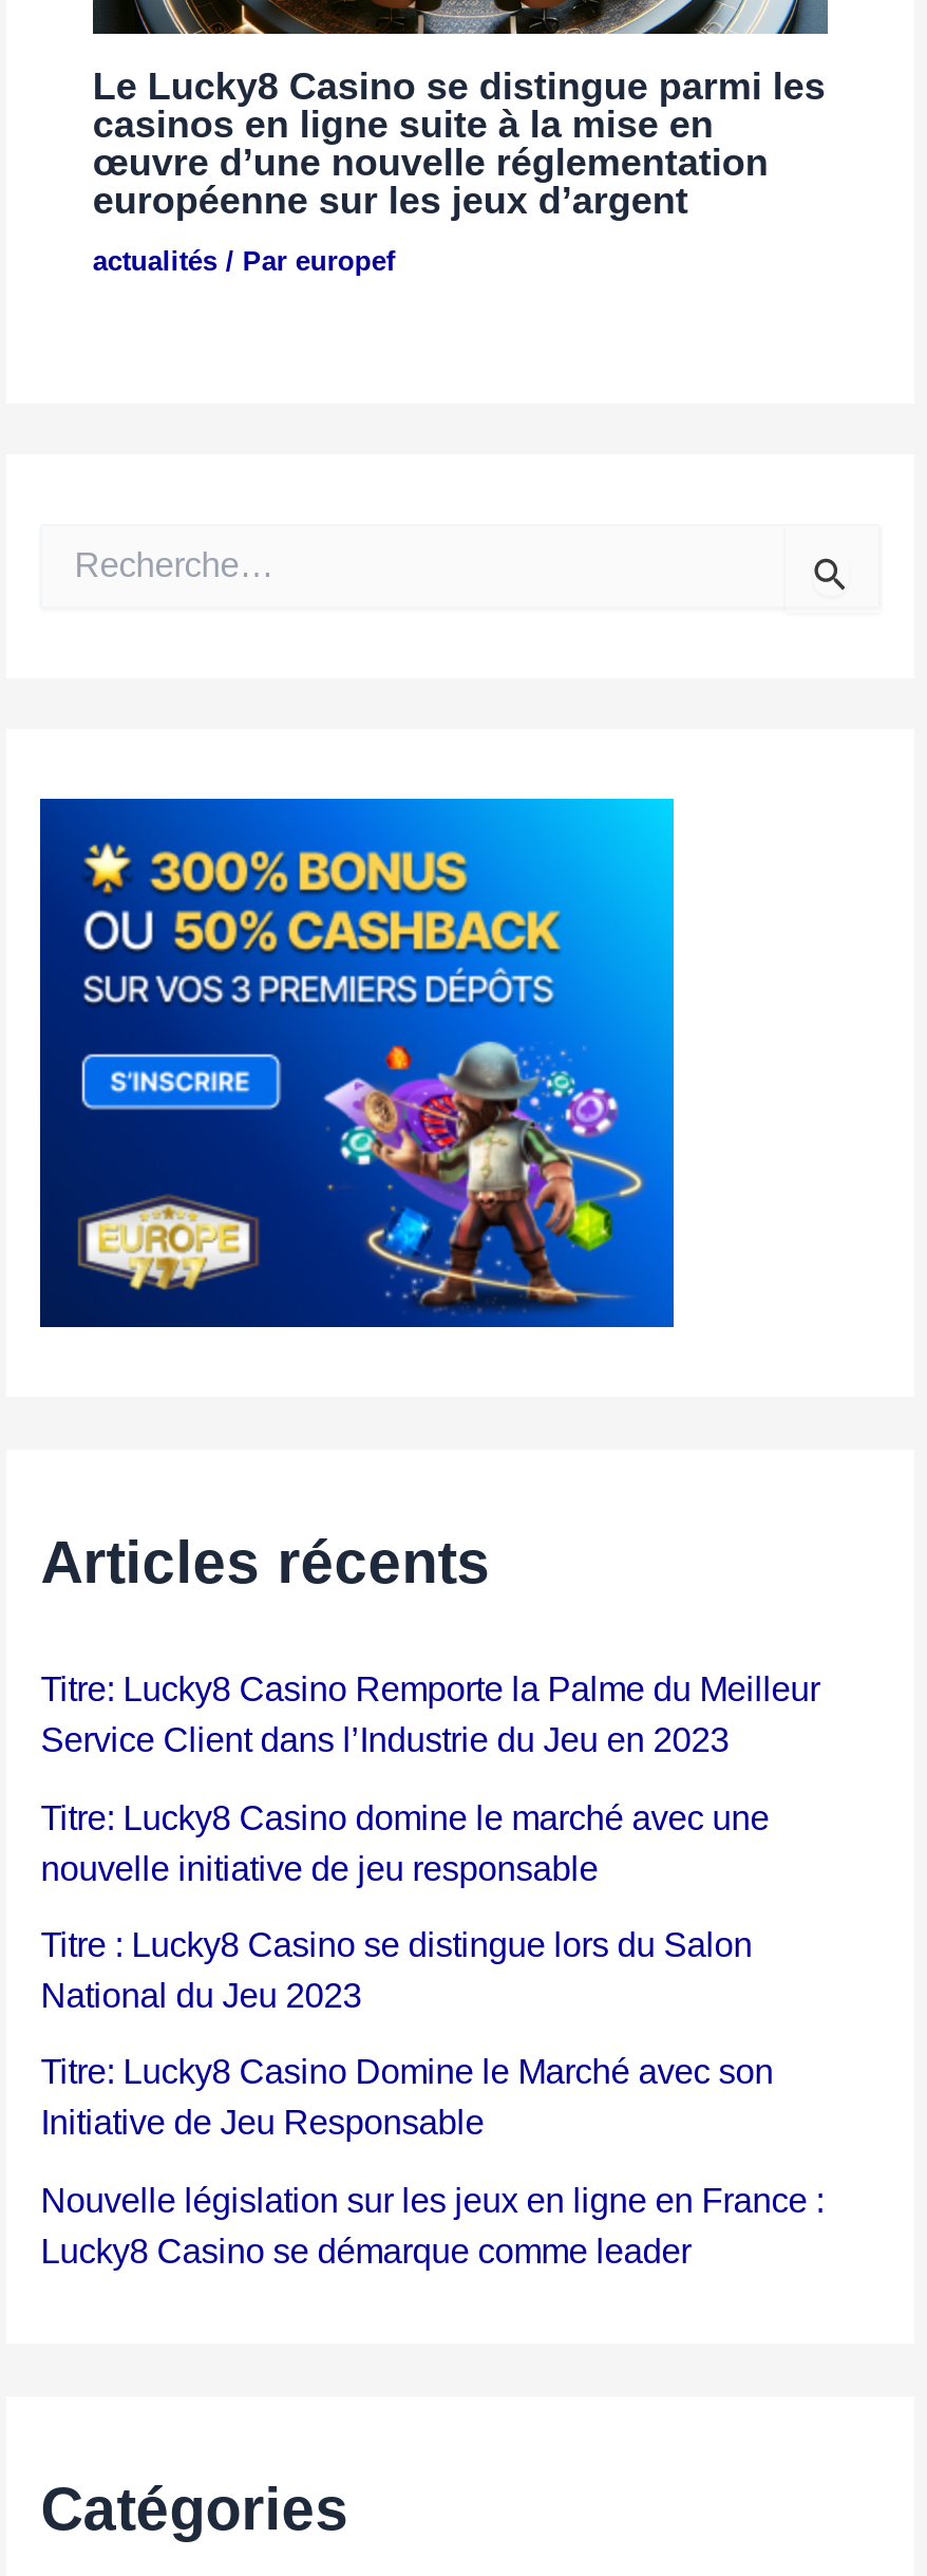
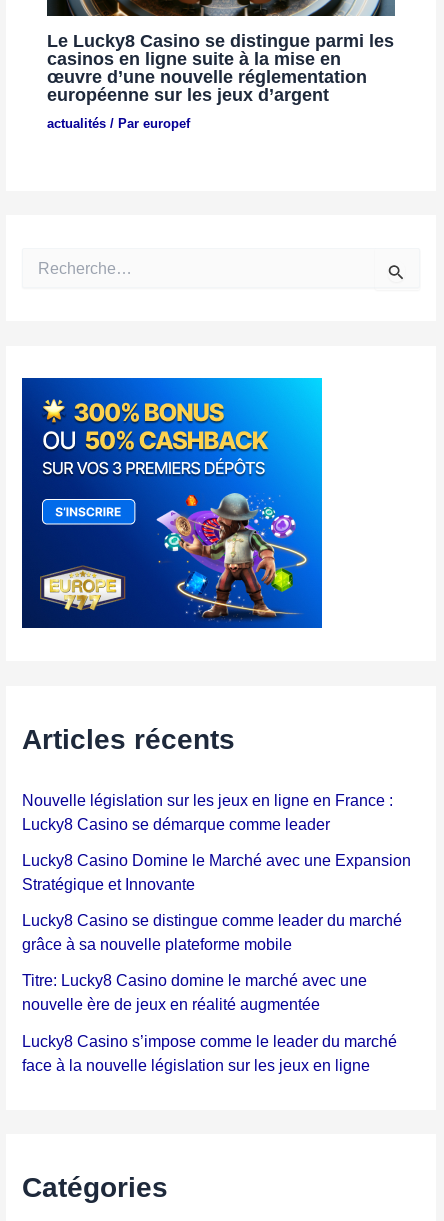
- Titre: Lucky8 Casino Remporte la Palme du Meilleur
- Service Client dans l’Industrie du Jeu en 2023
- nouvelle initiative de jeu responsable
- Titre : Lucky8 Casino se distingue lors du Salon
- National du Jeu 2023
- Titre: Lucky8 Casino Domine le Marché avec son
- Initiative de Jeu Responsable

moved down: Titre: Lucky8 Casino domine le marché avec une

moved up: Nouvelle législation sur les jeux en ligne en France : | Lucky8 Casino se démarque comme leader

+ Lucky8 Casino Domine le Marché avec une Expansion
+ Stratégique et Innovante
+ Lucky8 Casino se distingue comme leader du marché
+ grâce à sa nouvelle plateforme mobile
+ nouvelle ère de jeux en réalité augmentée
+ Lucky8 Casino s’impose comme le leader du marché
+ face à la nouvelle législation sur les jeux en ligne
